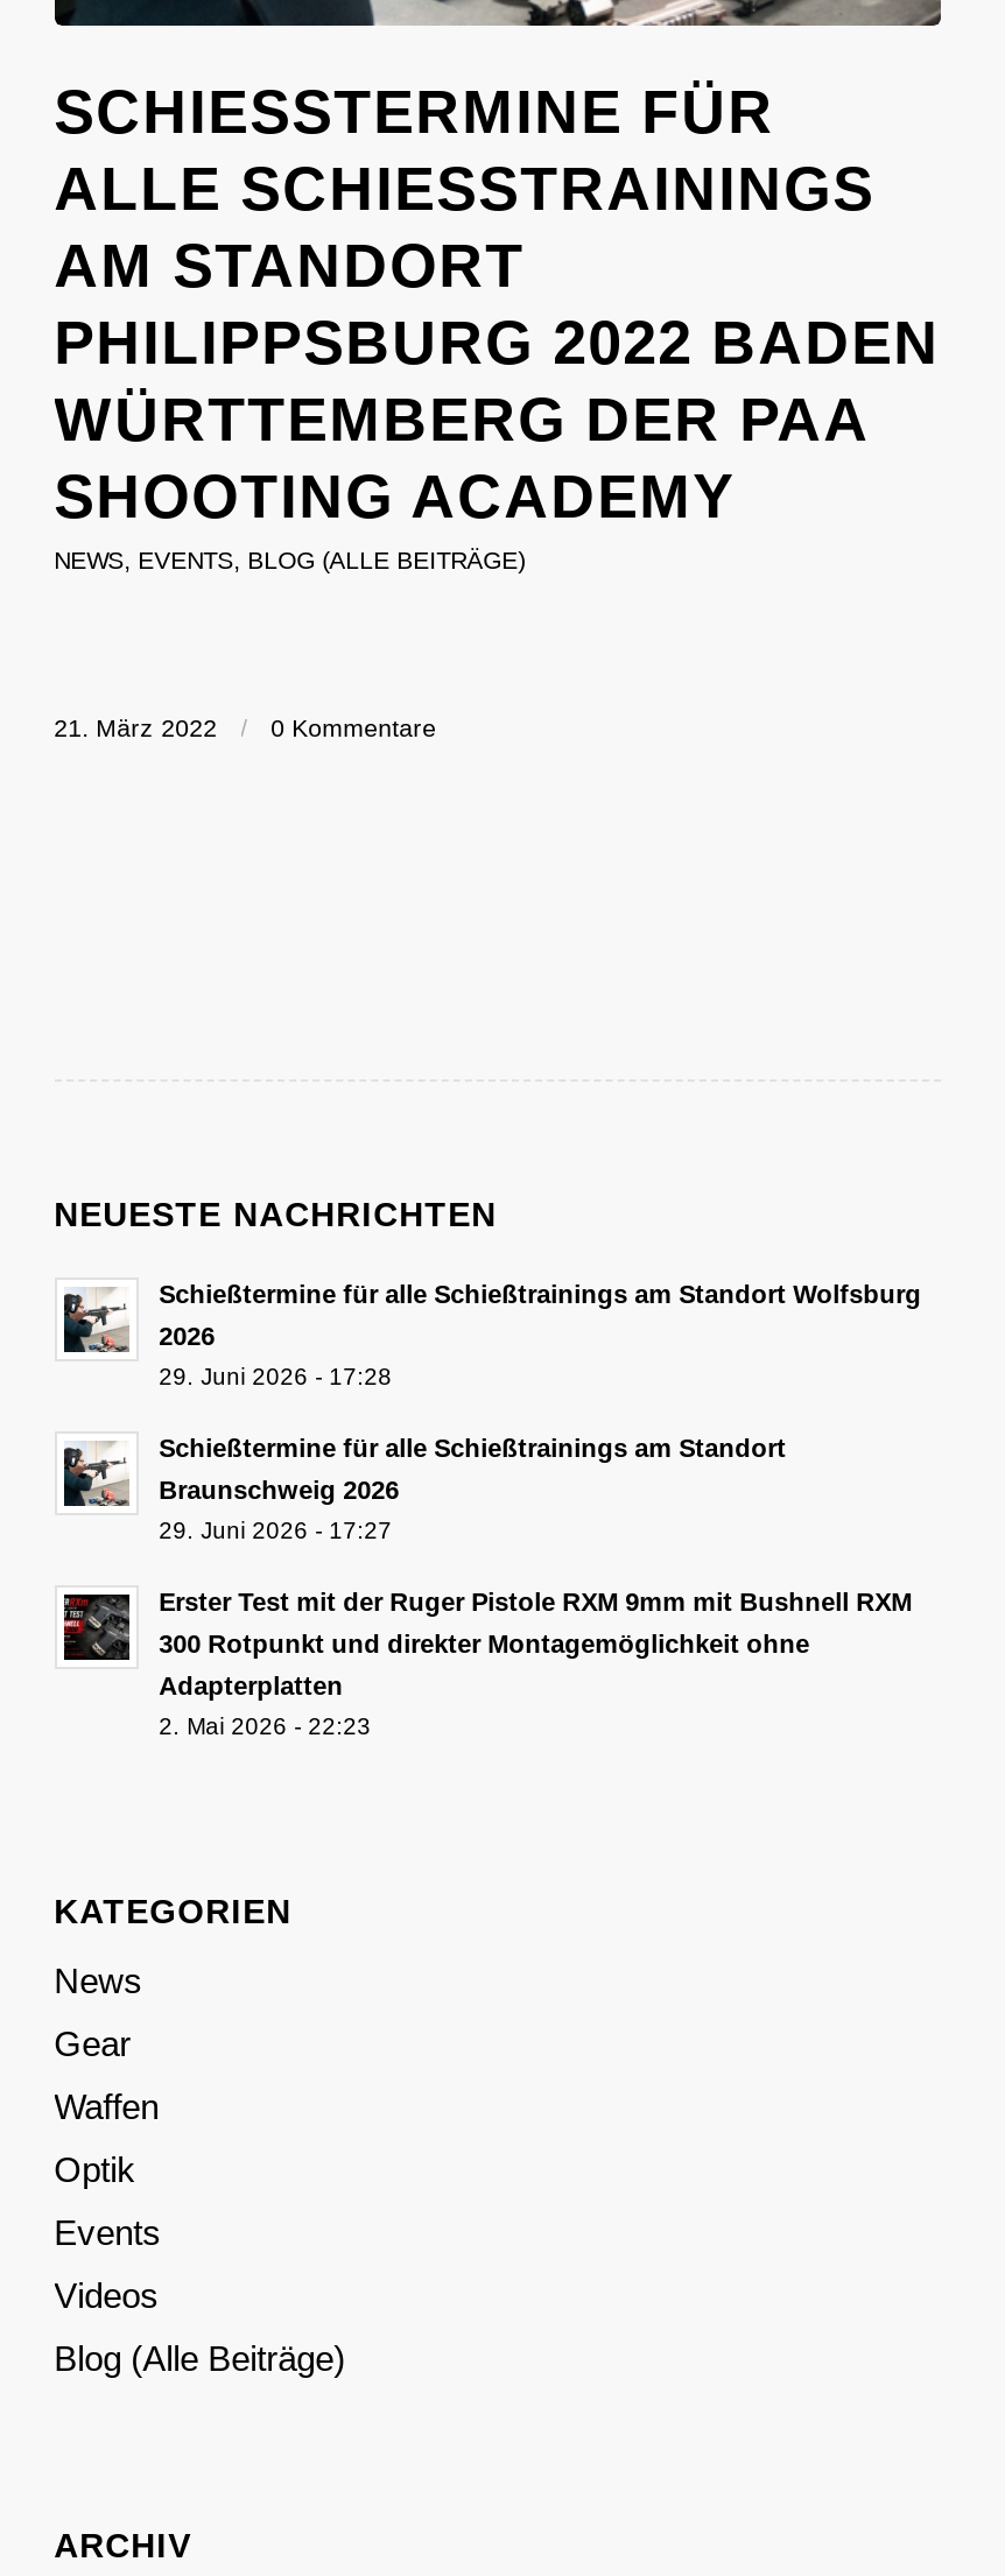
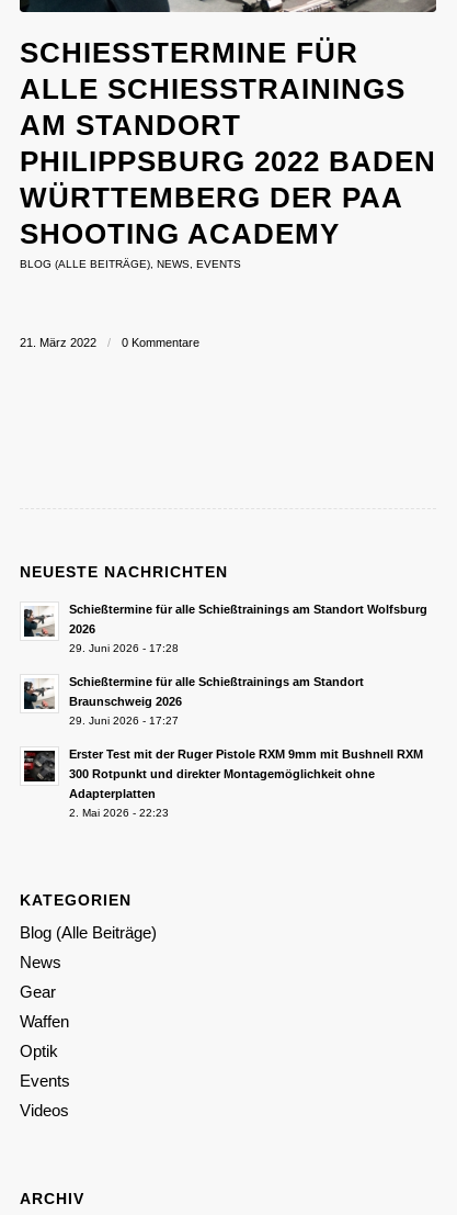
- NEWS, EVENTS, BLOG (ALLE BEITRÄGE)
+ BLOG (ALLE BEITRÄGE), NEWS, EVENTS

moved down: News | Gear | Waffen | Optik | Events | Videos

moved up: Blog (Alle Beiträge)
